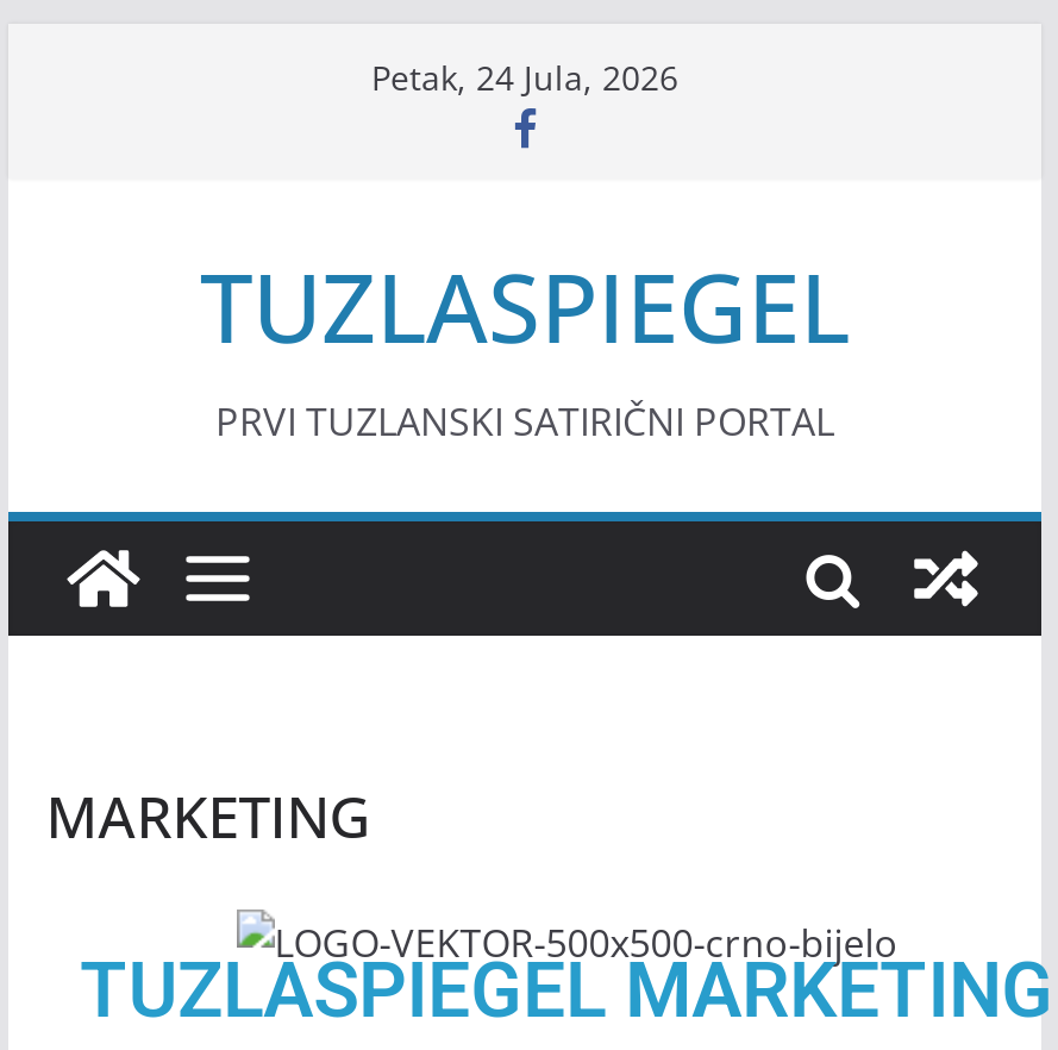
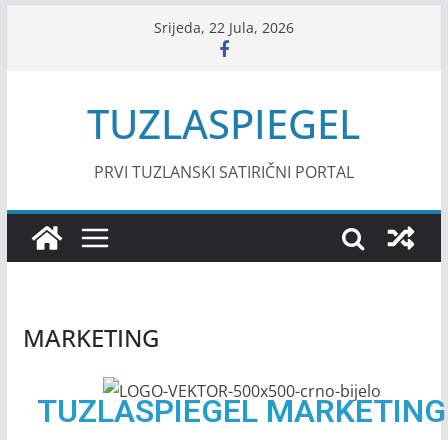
- Petak, 24 Jula, 2026
+ Srijeda, 22 Jula, 2026
